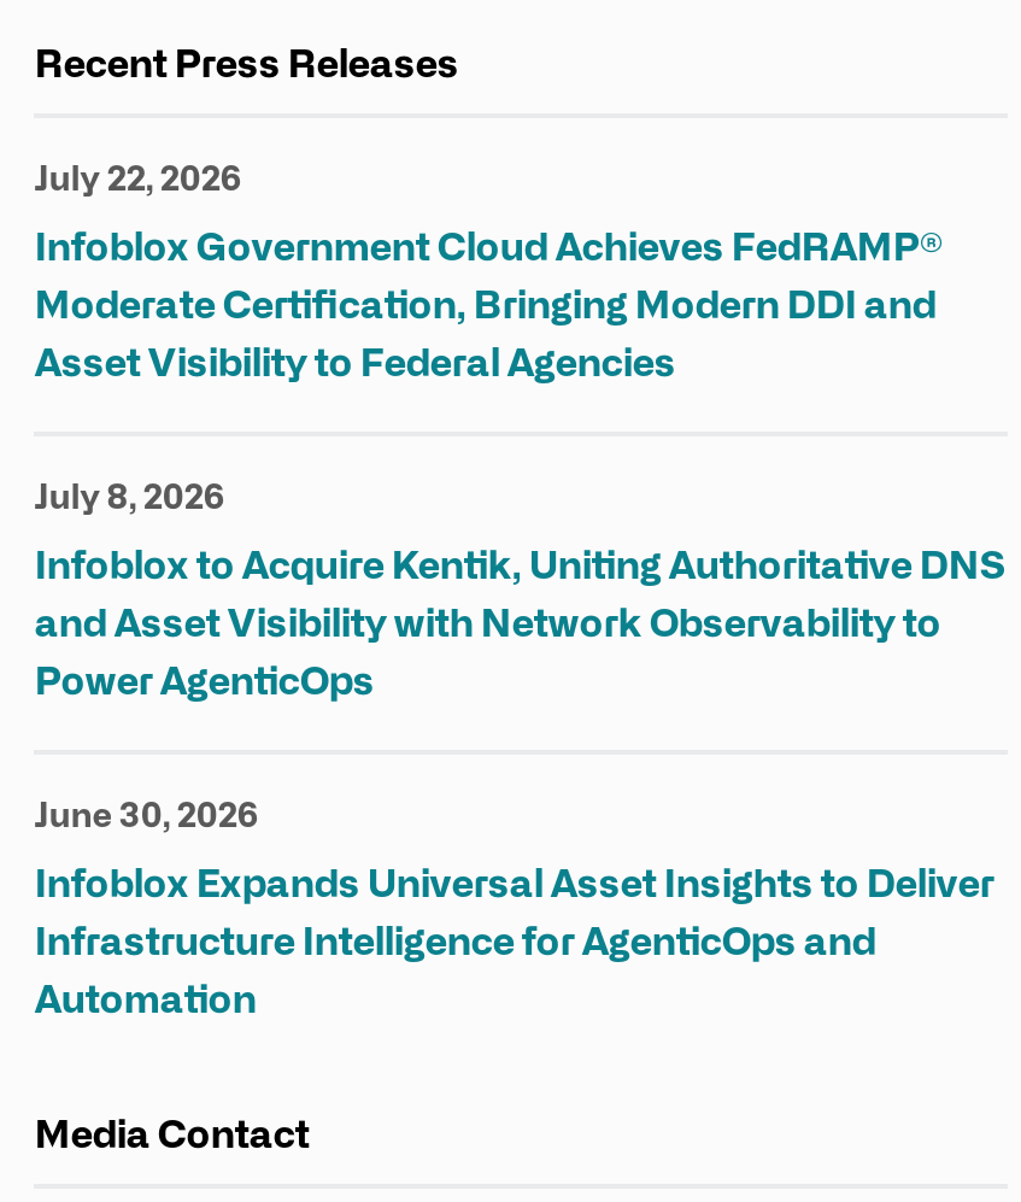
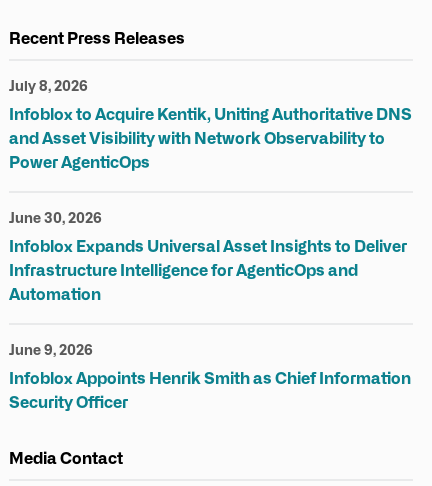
- July 22, 2026

- Infoblox Government Cloud Achieves FedRAMP®
- Moderate Certification, Bringing Modern DDI and
- Asset Visibility to Federal Agencies

moved up: Infoblox to Acquire Kentik, Uniting Authoritative DNS | and Asset Visibility with Network Observability to | Power AgenticOps | July 8, 2026 | Infoblox Expands Universal Asset Insights to Deliver | Infrastructure Intelligence for AgenticOps and | Automation | June 30, 2026

+ Infoblox Appoints Henrik Smith as Chief Information
+ Security Officer

+ June 9, 2026
